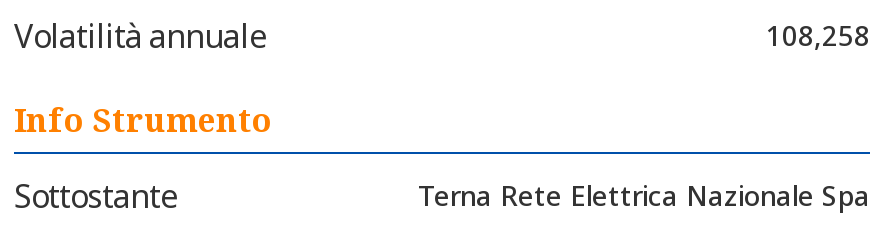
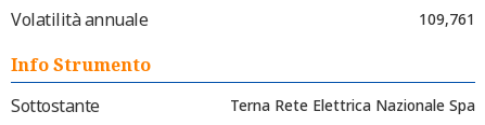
- 108,258
+ 109,761
